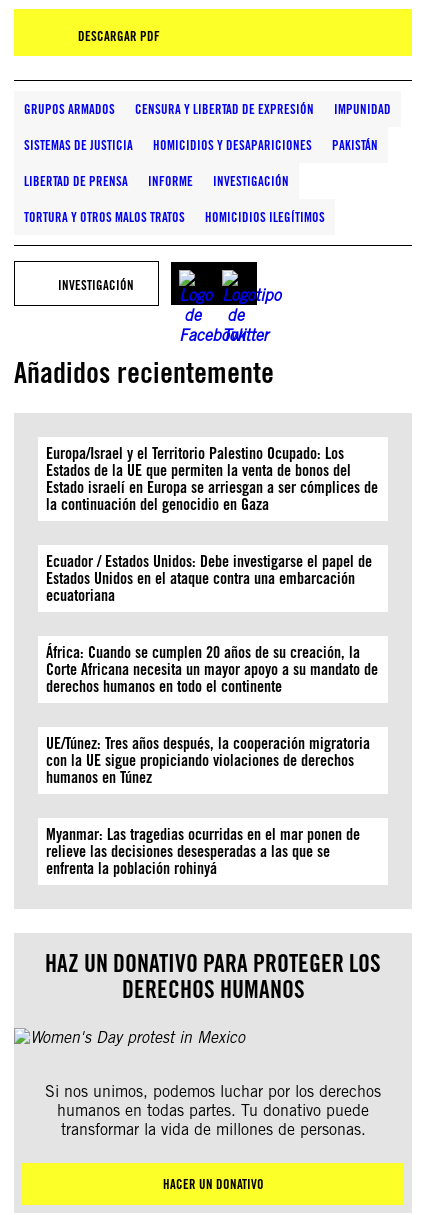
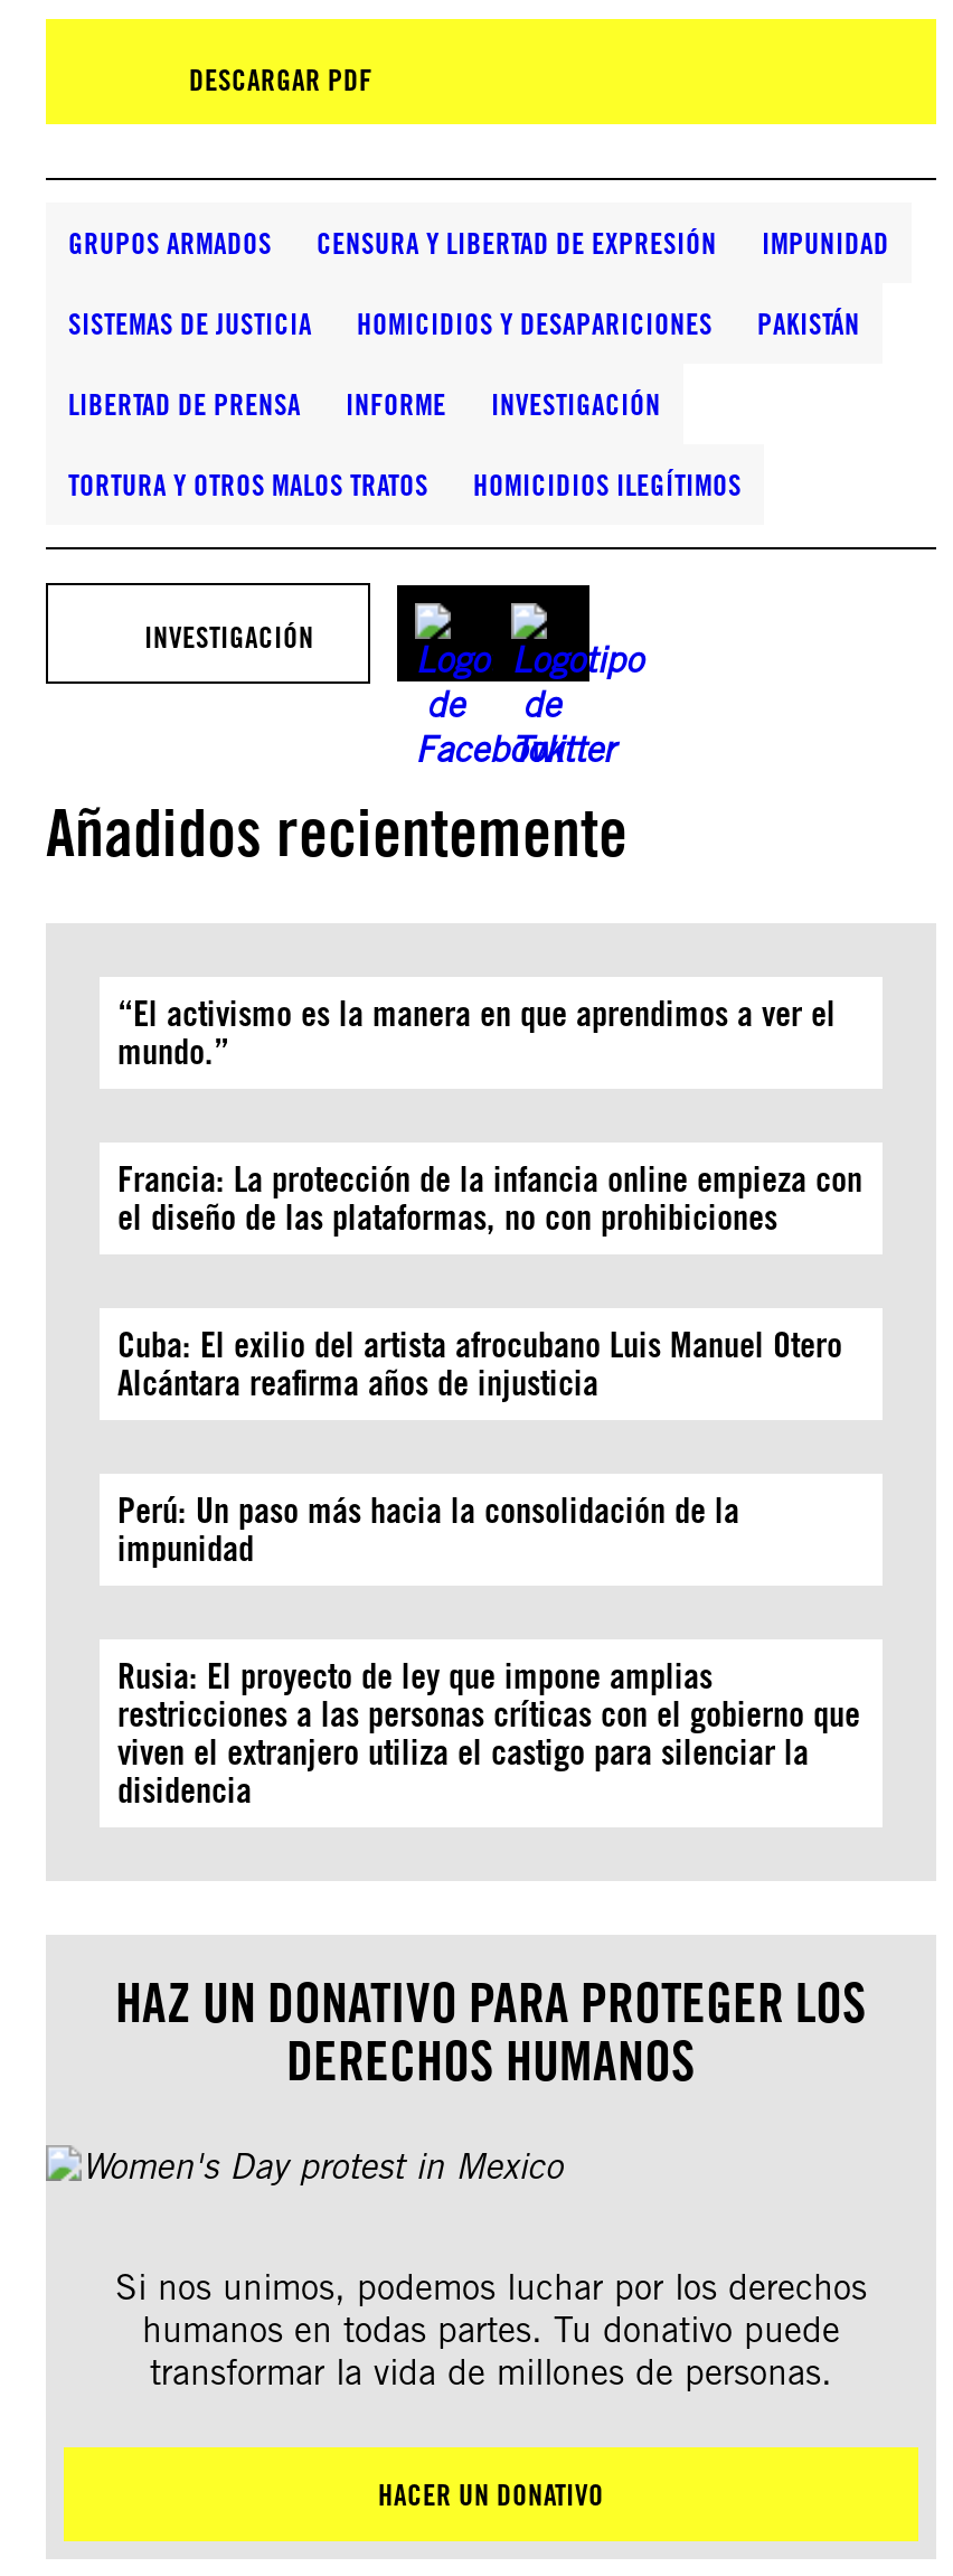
- Europa/Israel y el Territorio Palestino Ocupado: Los
- Estados de la UE que permiten la venta de bonos del
- Estado israelí en Europa se arriesgan a ser cómplices de
- la continuación del genocidio en Gaza
+ “El activismo es la manera en que aprendimos a ver el
+ mundo.”

- Ecuador / Estados Unidos: Debe investigarse el papel de
- Estados Unidos en el ataque contra una embarcación
- ecuatoriana
+ Francia: La protección de la infancia online empieza con
+ el diseño de las plataformas, no con prohibiciones

- África: Cuando se cumplen 20 años de su creación, la
- Corte Africana necesita un mayor apoyo a su mandato de
- derechos humanos en todo el continente
+ Cuba: El exilio del artista afrocubano Luis Manuel Otero
+ Alcántara reafirma años de injusticia

- UE/Túnez: Tres años después, la cooperación migratoria
- con la UE sigue propiciando violaciones de derechos
- humanos en Túnez
+ Perú: Un paso más hacia la consolidación de la
+ impunidad

- Myanmar: Las tragedias ocurridas en el mar ponen de
- relieve las decisiones desesperadas a las que se
- enfrenta la población rohinyá
+ Rusia: El proyecto de ley que impone amplias
+ restricciones a las personas críticas con el gobierno que
+ viven el extranjero utiliza el castigo para silenciar la
+ disidencia
